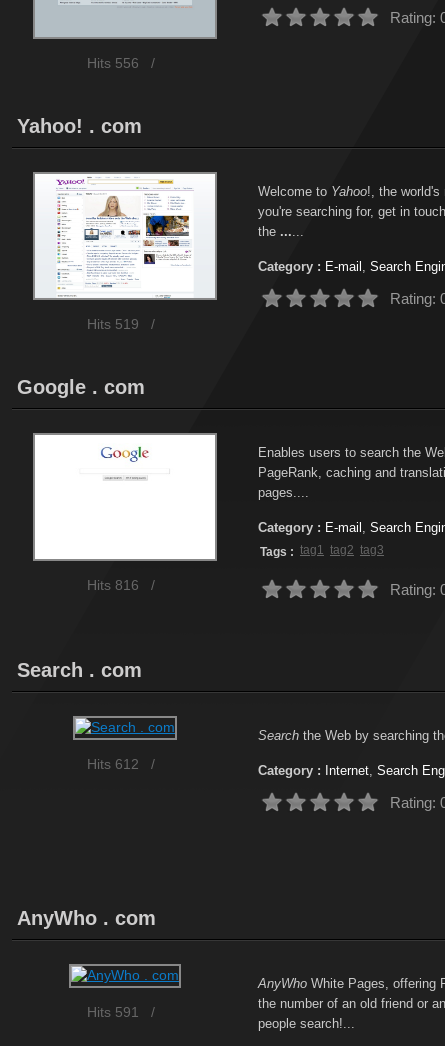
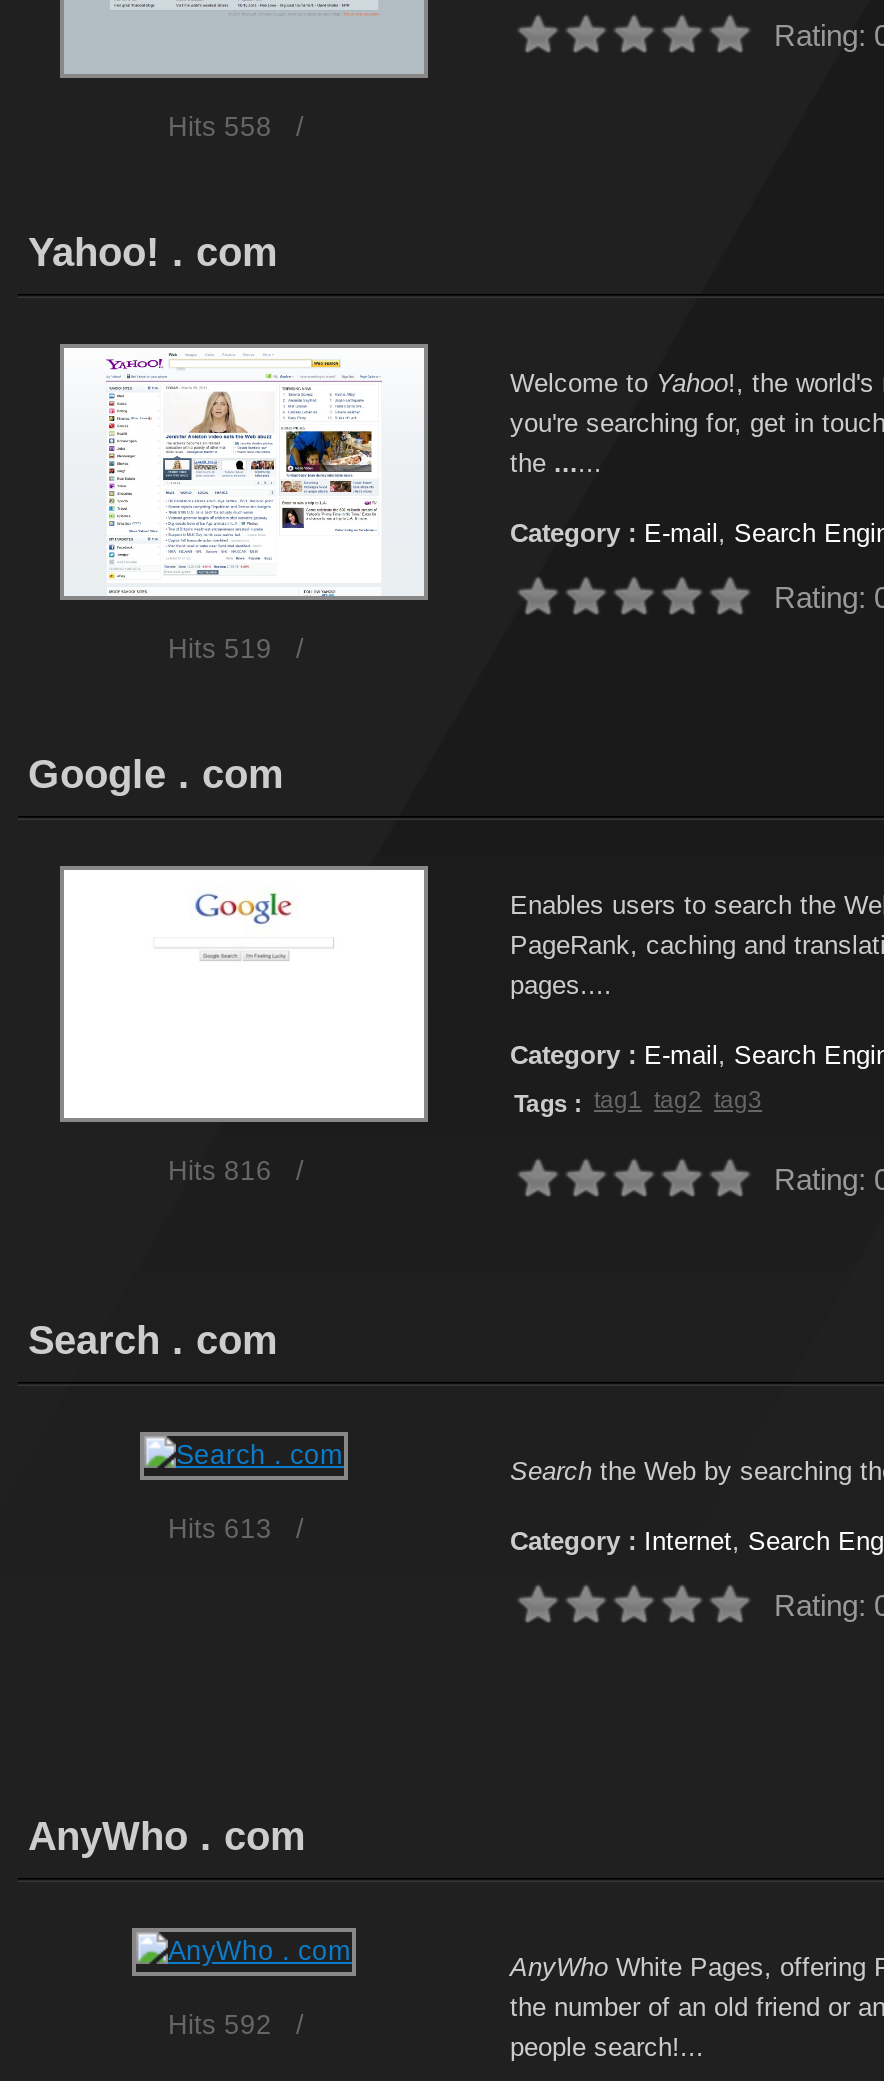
- Hits 556 /
+ Hits 558 /

- Hits 612 /
+ Hits 613 /

- Hits 591 /
+ Hits 592 /
